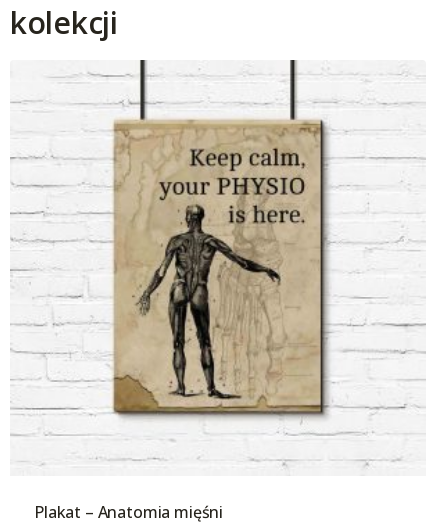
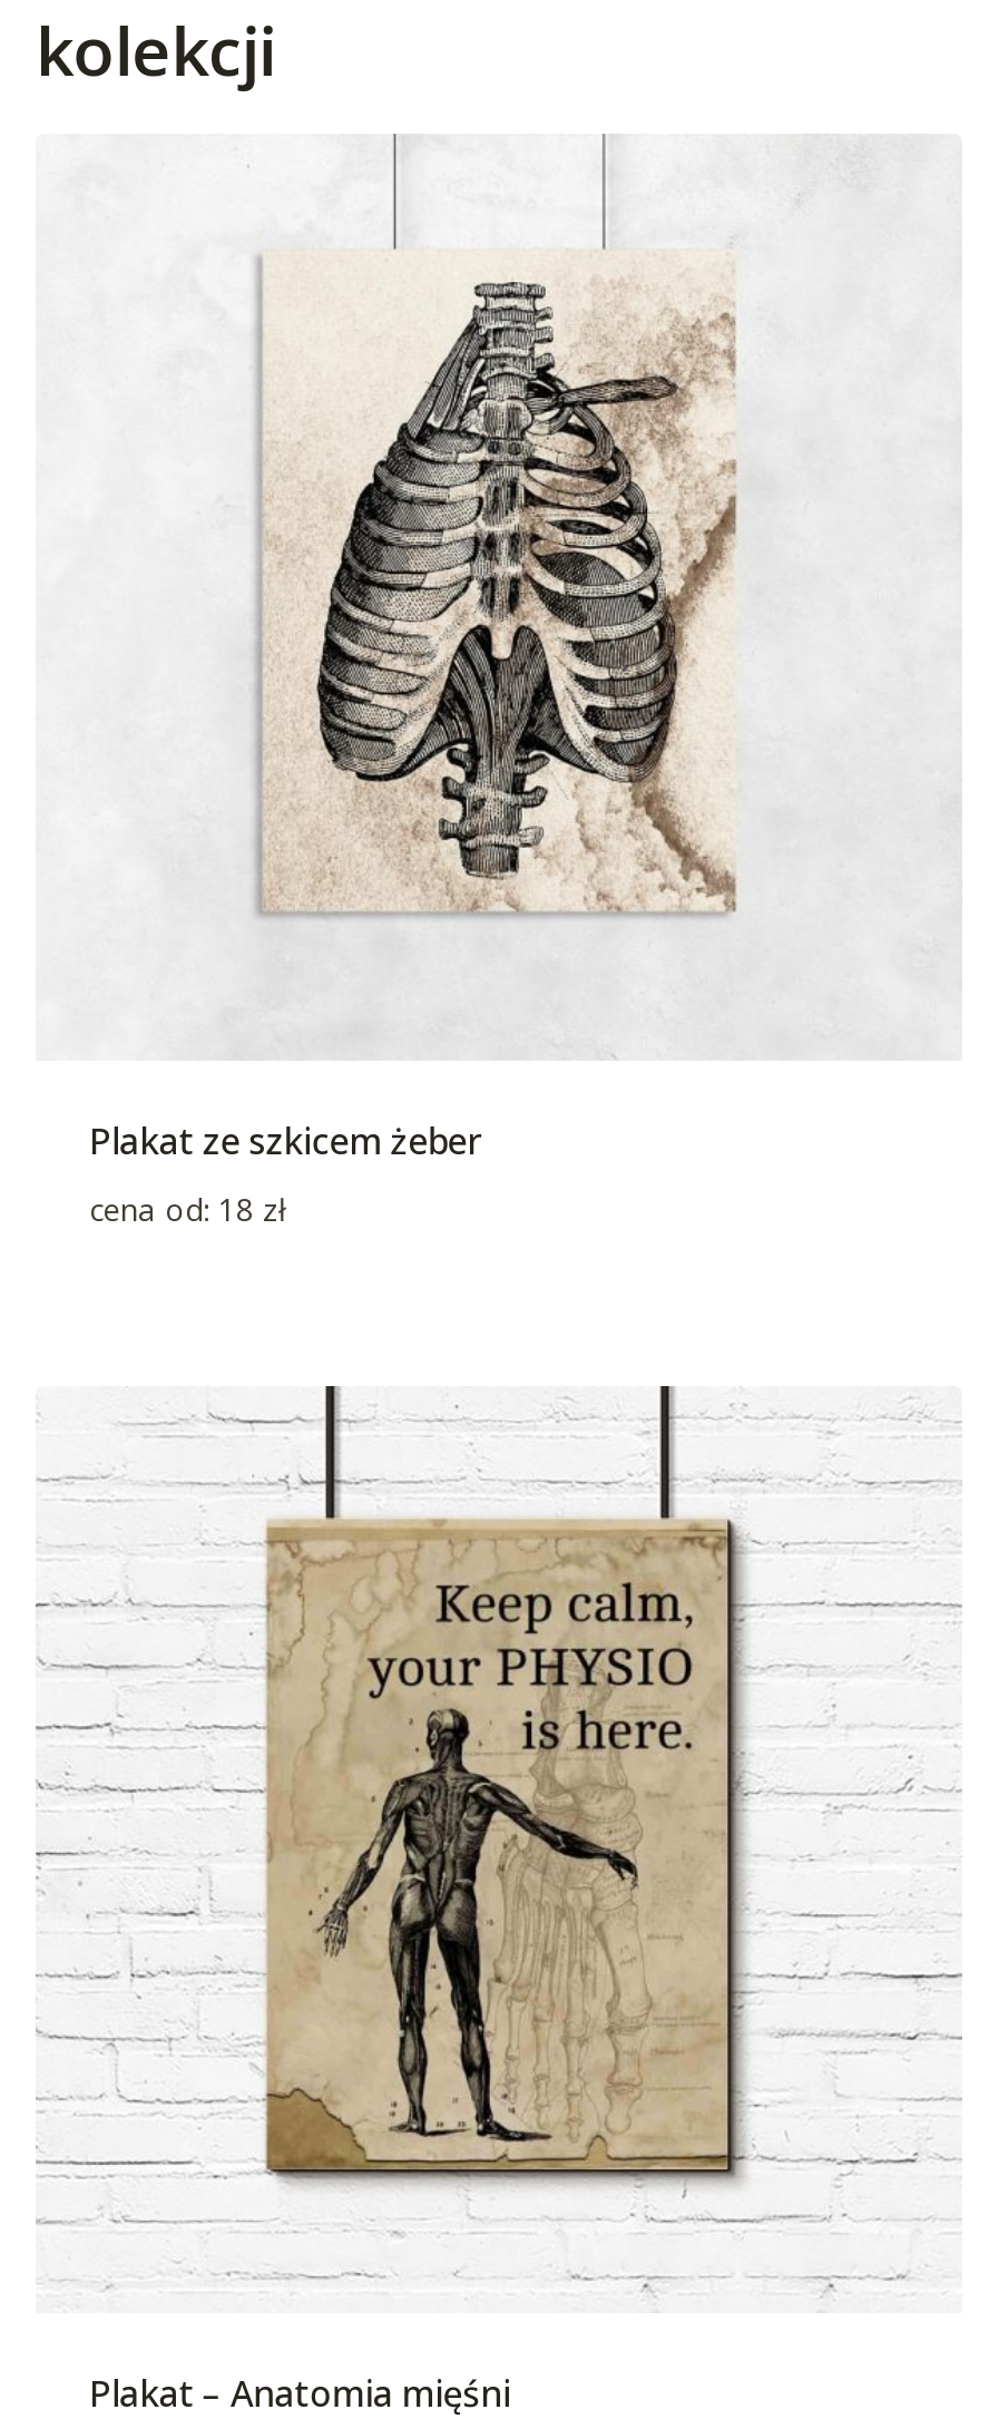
+ Plakat ze szkicem żeber
+ cena od: 18 zł

+ [image]
